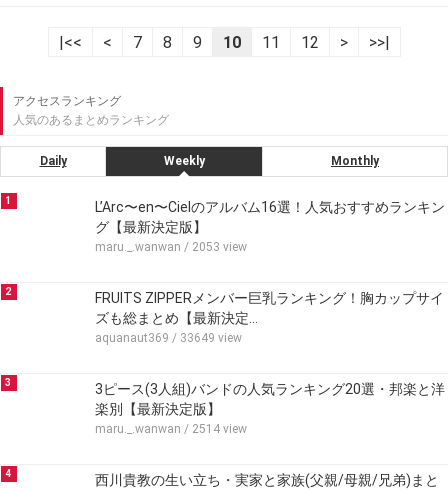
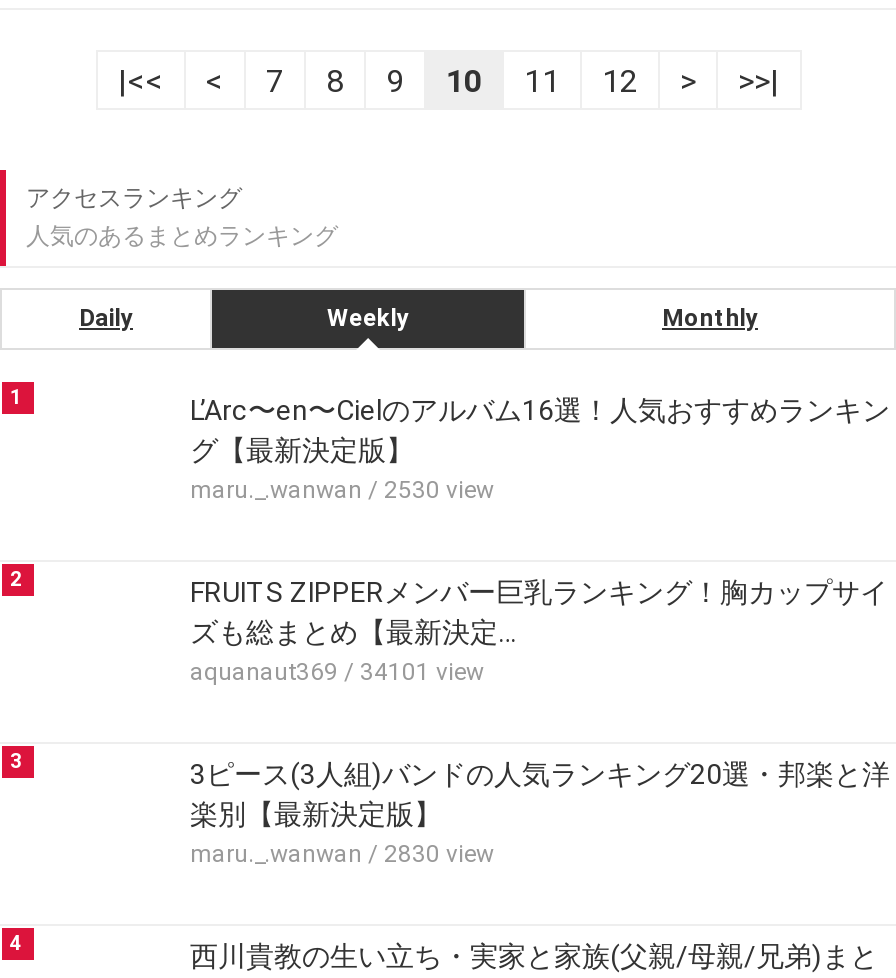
- maru._.wanwan / 2053 view
+ maru._.wanwan / 2530 view

- aquanaut369 / 33649 view
+ aquanaut369 / 34101 view

- maru._.wanwan / 2514 view
+ maru._.wanwan / 2830 view
